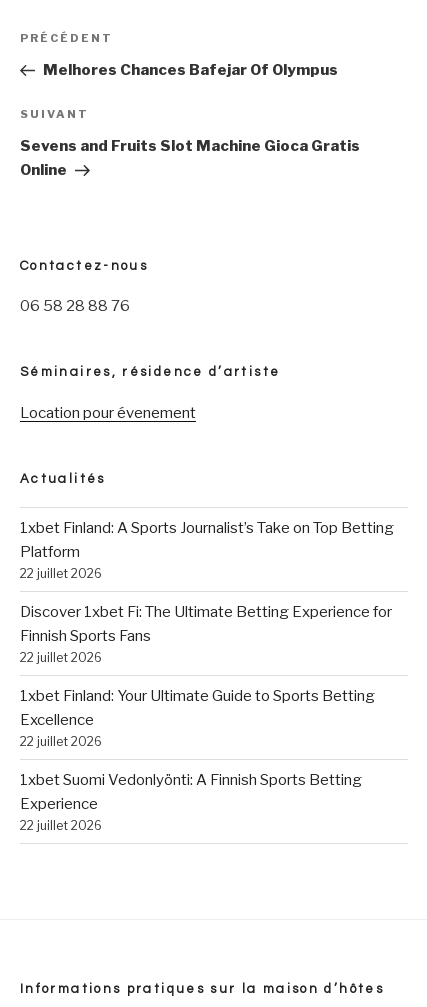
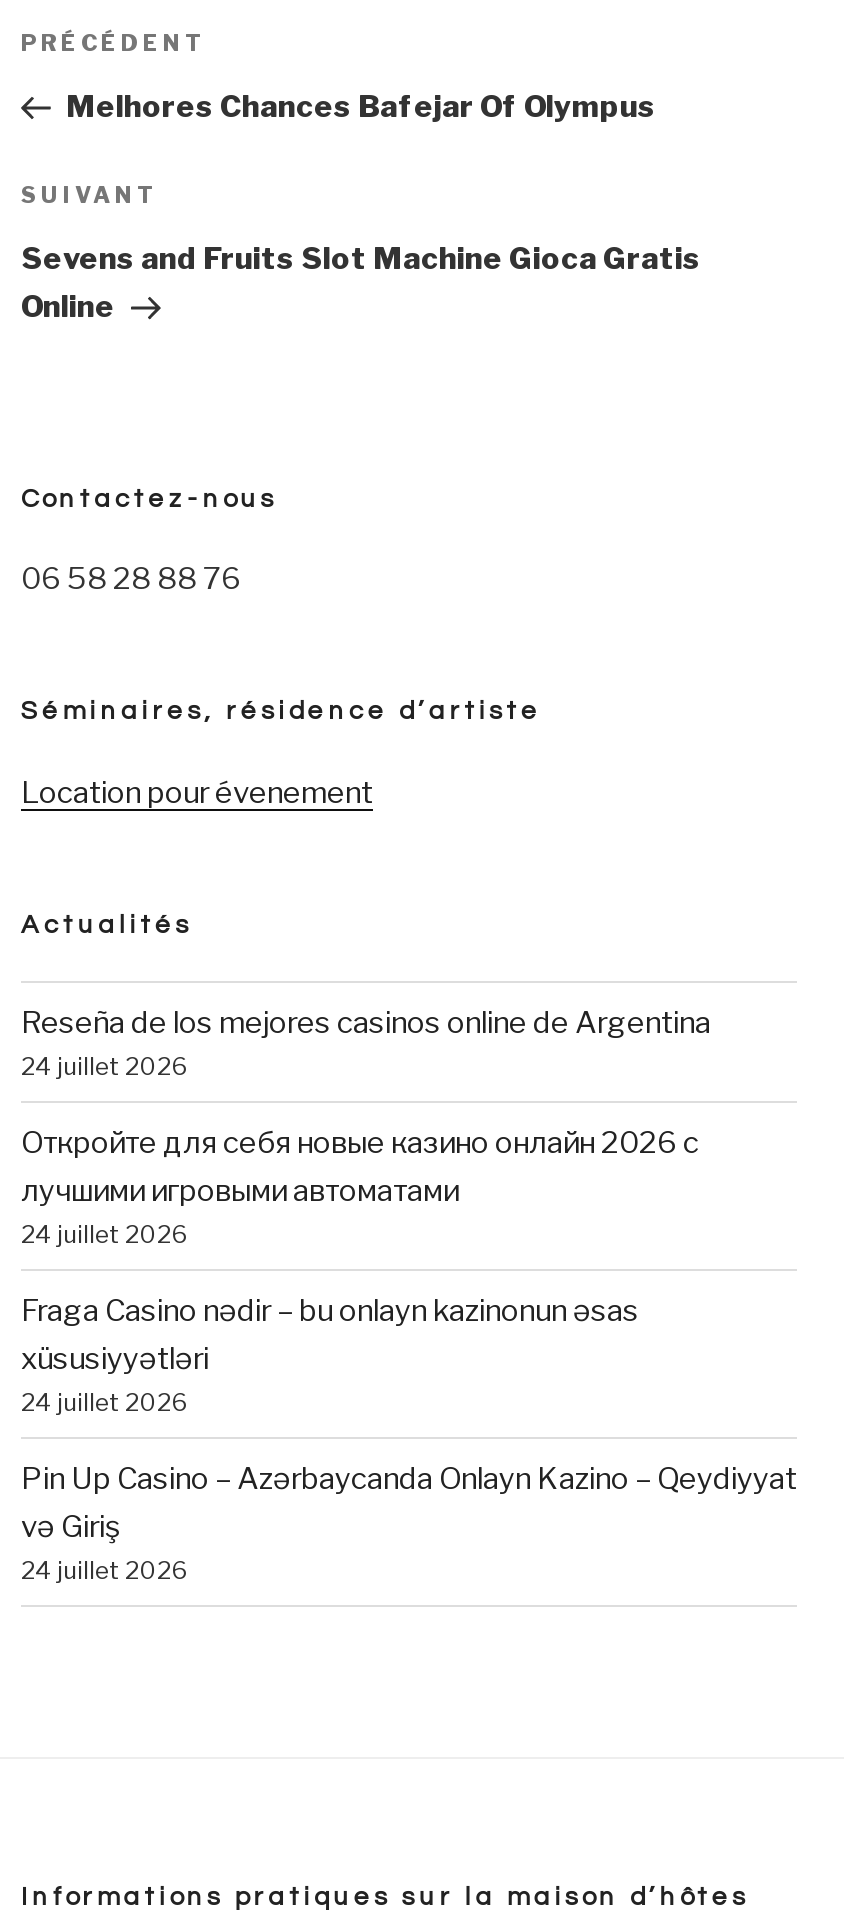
- 1xbet Finland: A Sports Journalist’s Take on Top Betting
- Platform
- 22 juillet 2026
+ Reseña de los mejores casinos online de Argentina
+ 24 juillet 2026

- Discover 1xbet Fi: The Ultimate Betting Experience for
- Finnish Sports Fans
- 22 juillet 2026
+ Откройте для себя новые казино онлайн 2026 с
+ лучшими игровыми автоматами
+ 24 juillet 2026

- 1xbet Finland: Your Ultimate Guide to Sports Betting
- Excellence
- 22 juillet 2026
+ Fraga Casino nədir – bu onlayn kazinonun əsas
+ xüsusiyyətləri
+ 24 juillet 2026

- 1xbet Suomi Vedonlyönti: A Finnish Sports Betting
- Experience
- 22 juillet 2026
+ Pin Up Casino – Azərbaycanda Onlayn Kazino – Qeydiyyat
+ və Giriş
+ 24 juillet 2026
